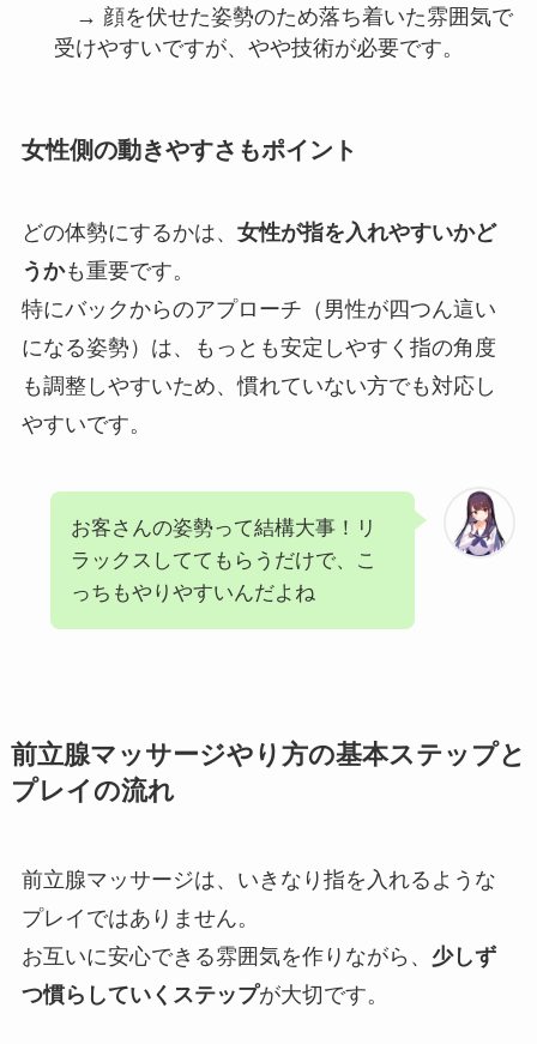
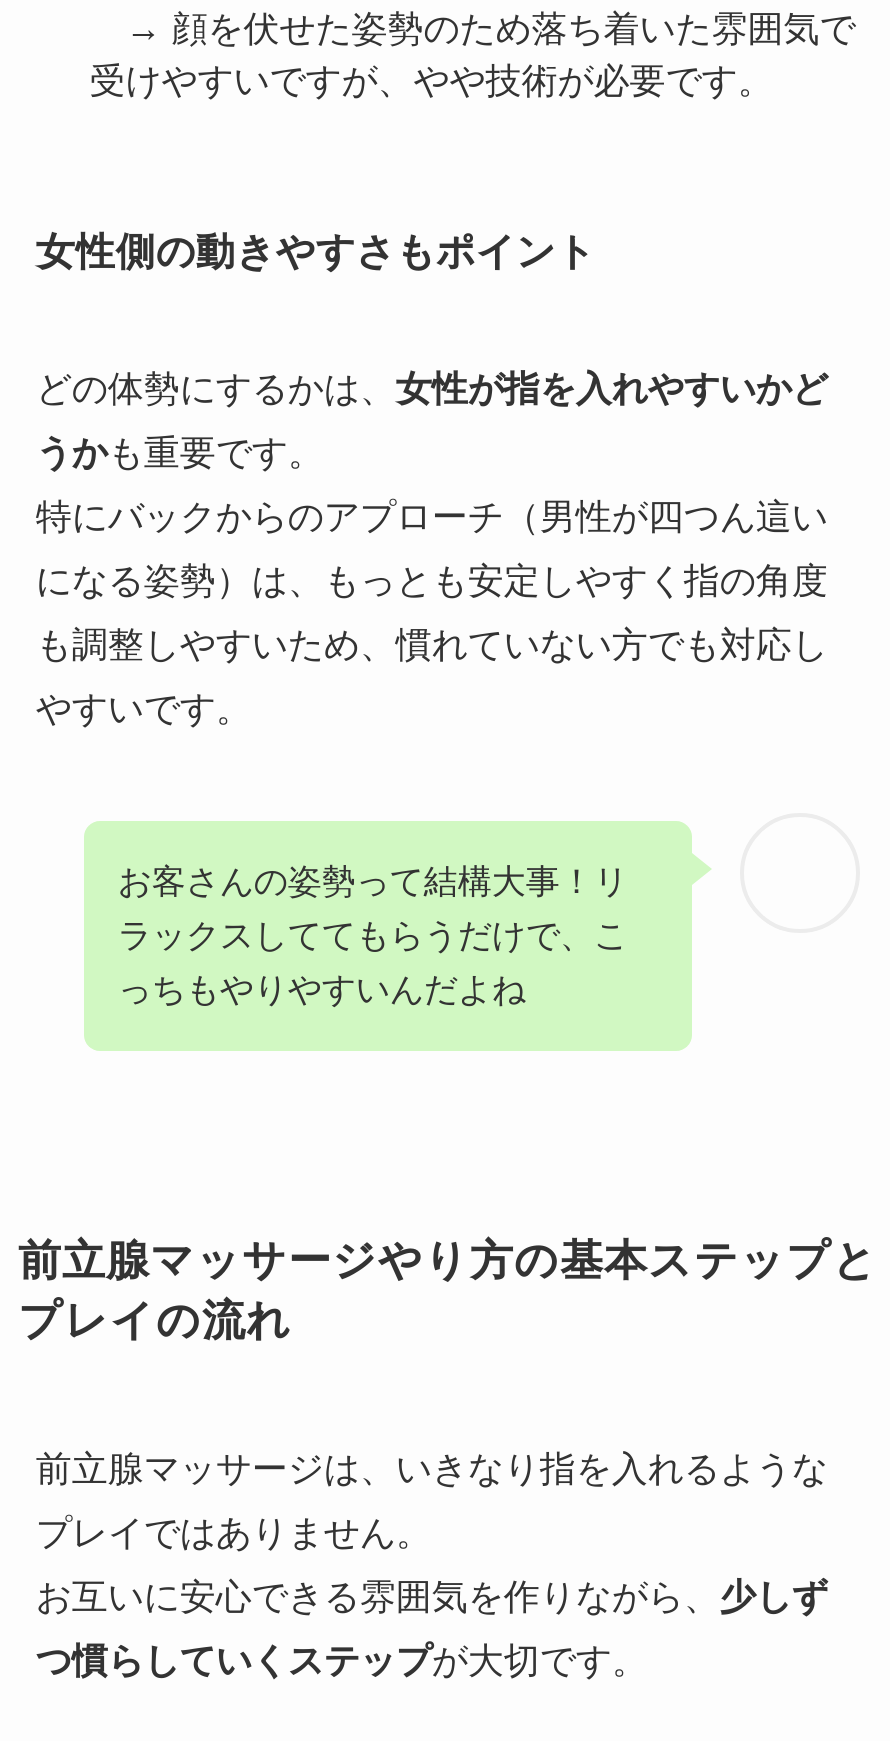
- [image]
